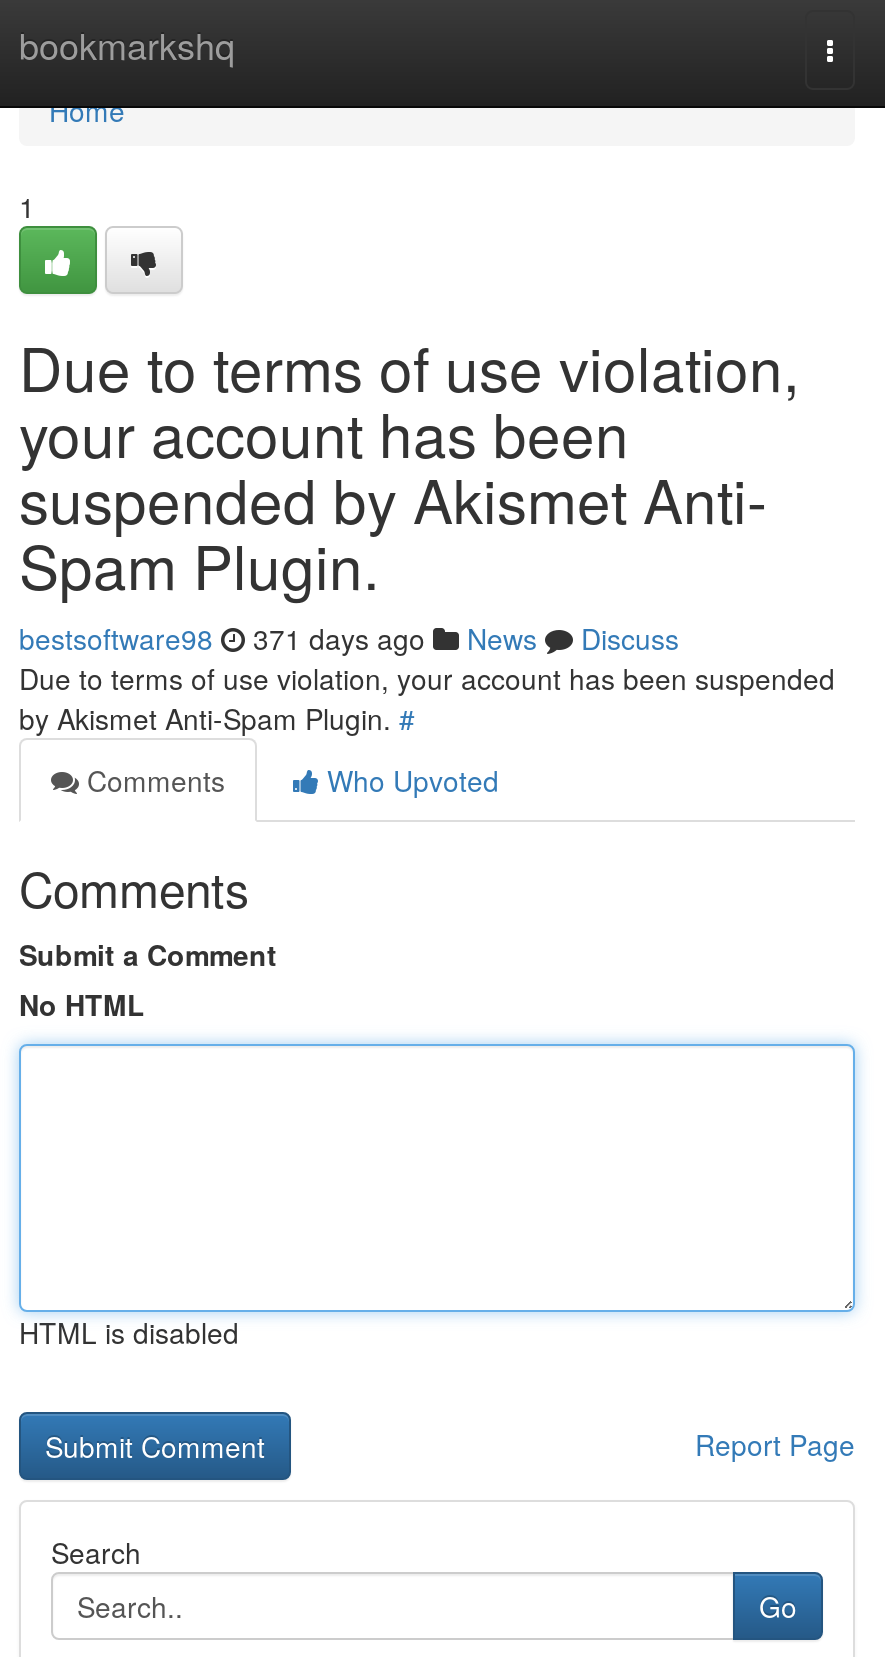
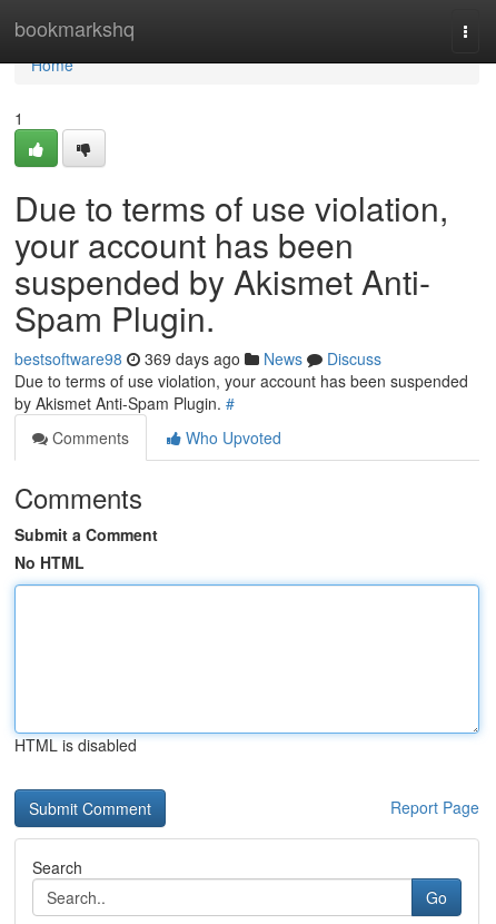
- bestsoftware98 371 days ago News Discuss
+ bestsoftware98 369 days ago News Discuss
